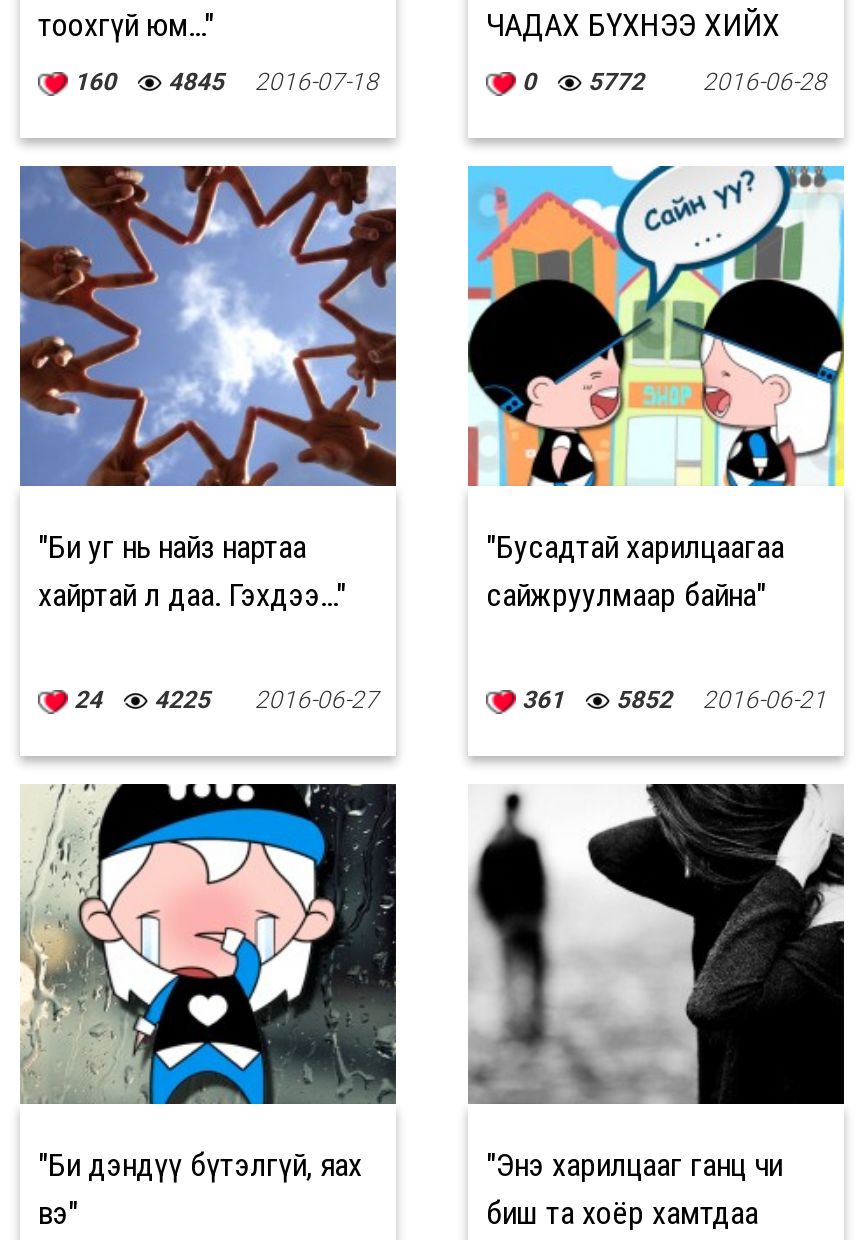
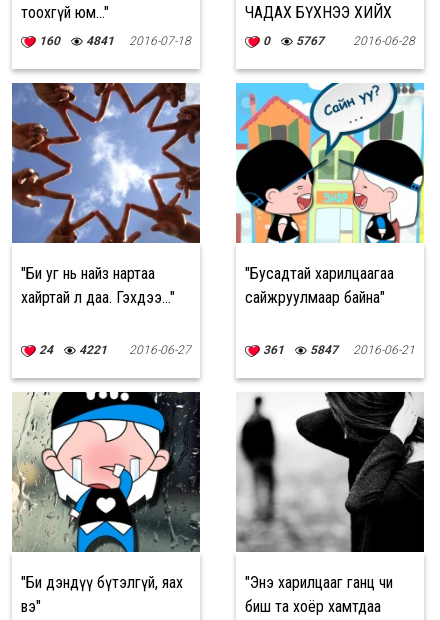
- 160 4845 2016-07-18
+ 160 4841 2016-07-18

- 5772
+ 5767

- 24 4225 2016-06-27
+ 24 4221 2016-06-27

- 361 5852 2016-06-21
+ 361 5847 2016-06-21
